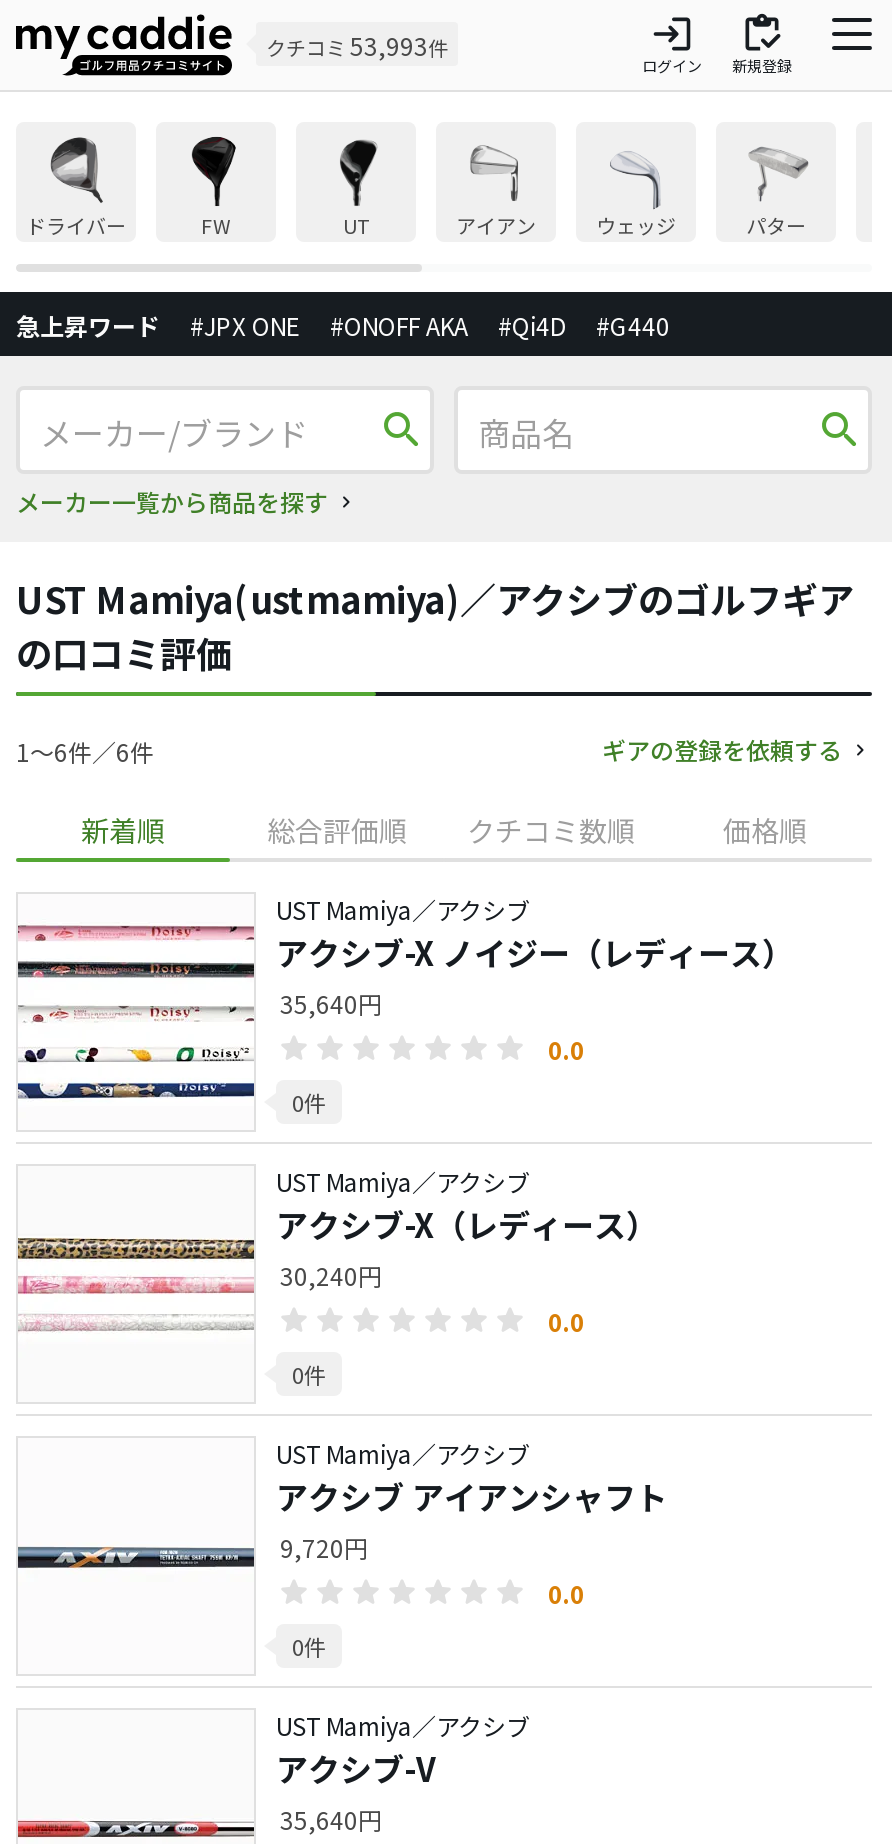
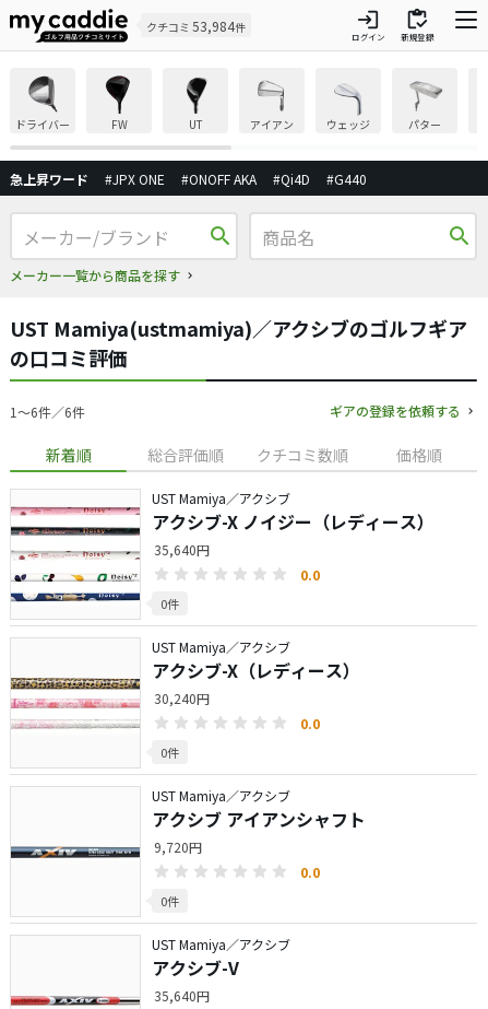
- クチコミ53,993件
+ クチコミ53,984件
